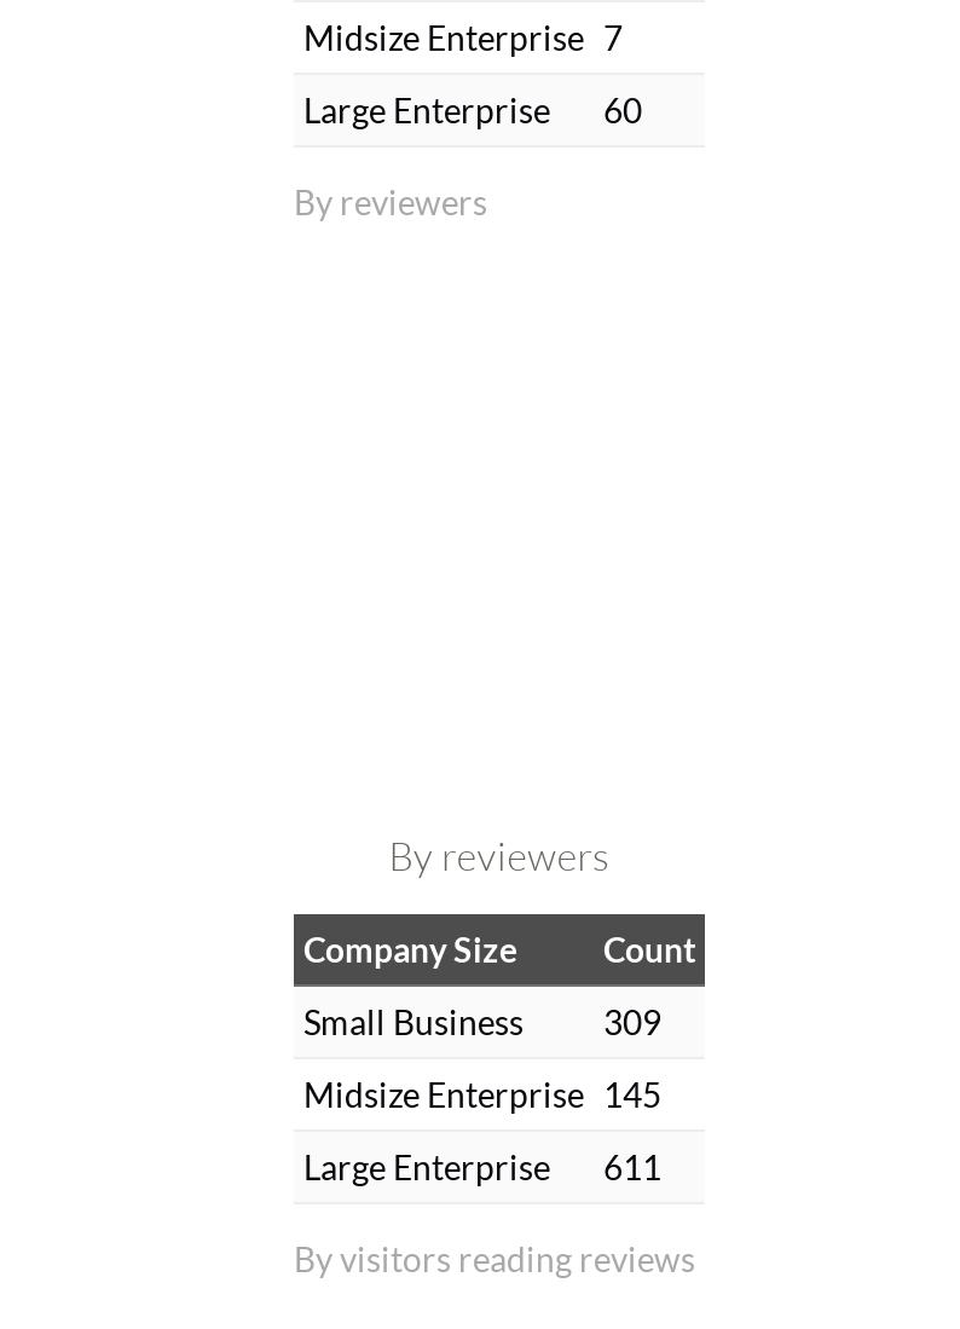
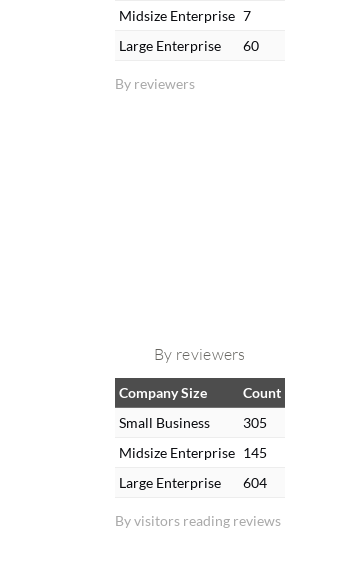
- Small Business 309
+ Small Business 305

- Large Enterprise 611
+ Large Enterprise 604
